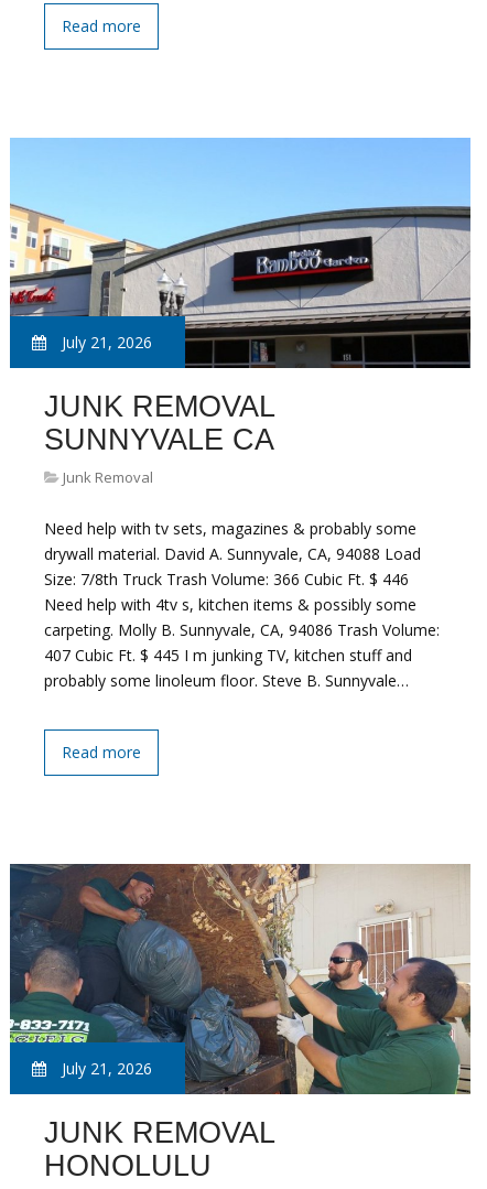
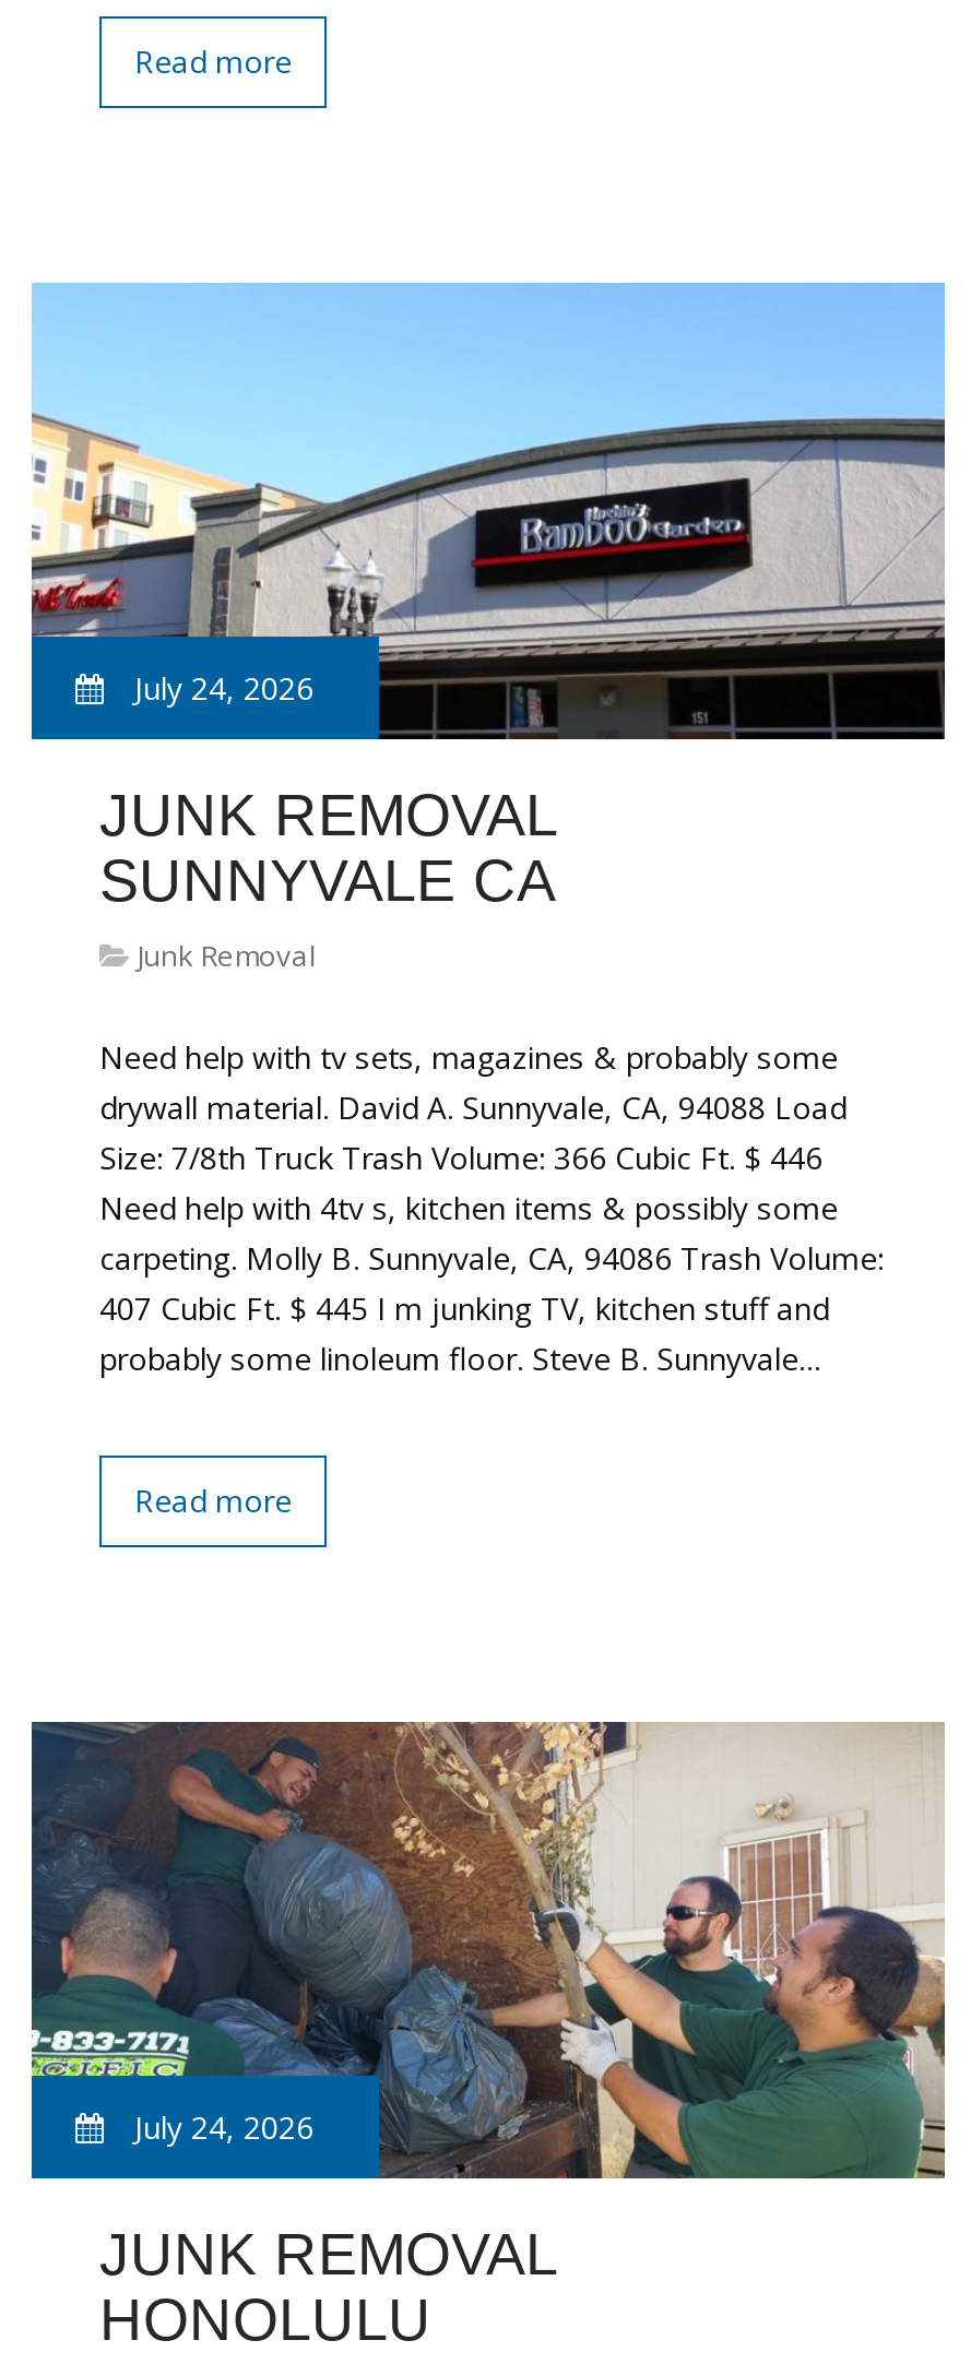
- July 21, 2026
+ July 24, 2026

- July 21, 2026
+ July 24, 2026
